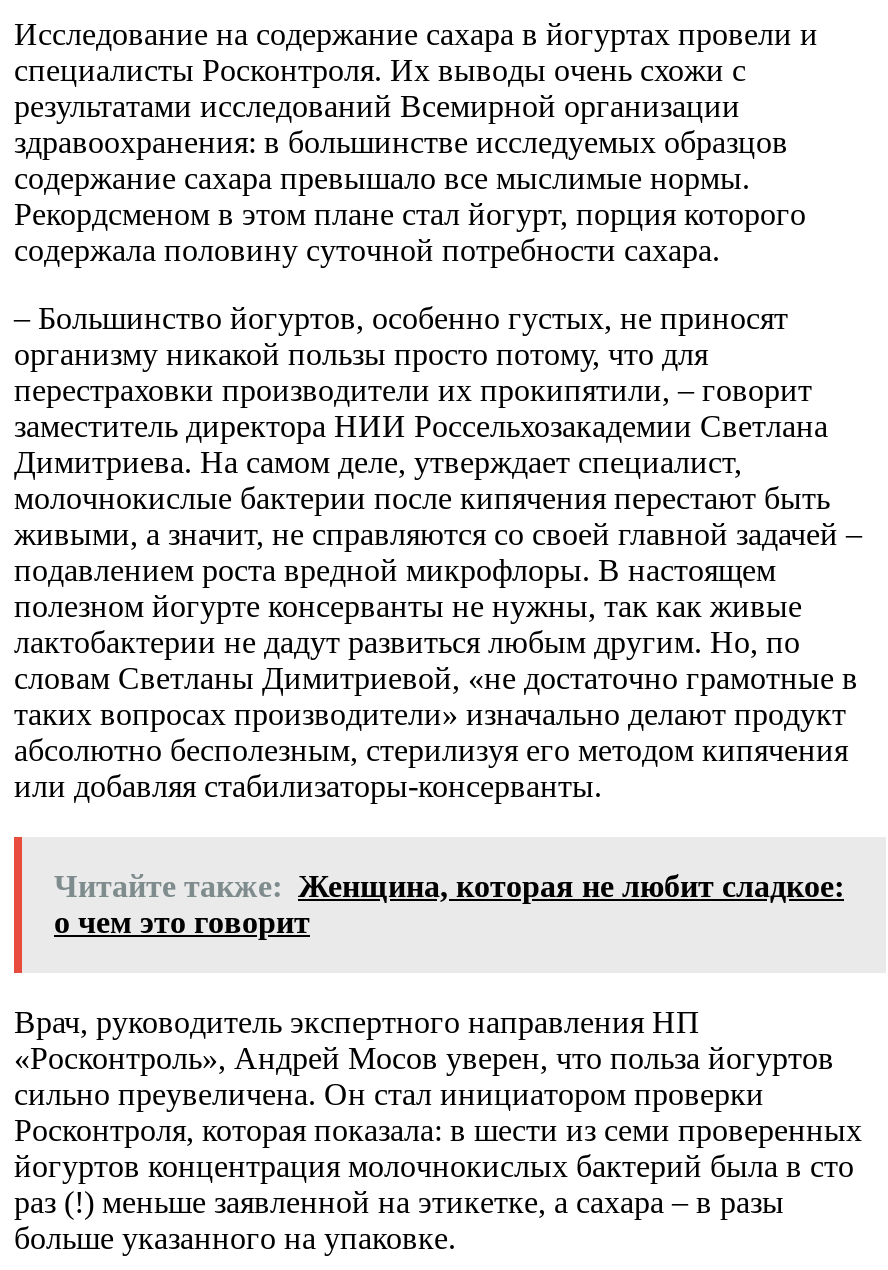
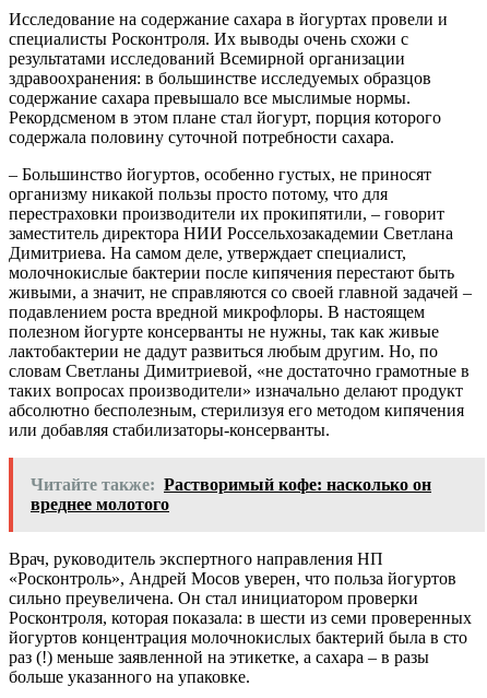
- Читайте также: Женщина, которая не любит сладкое:
- о чем это говорит
+ Читайте также: Растворимый кофе: насколько он
+ вреднее молотого
